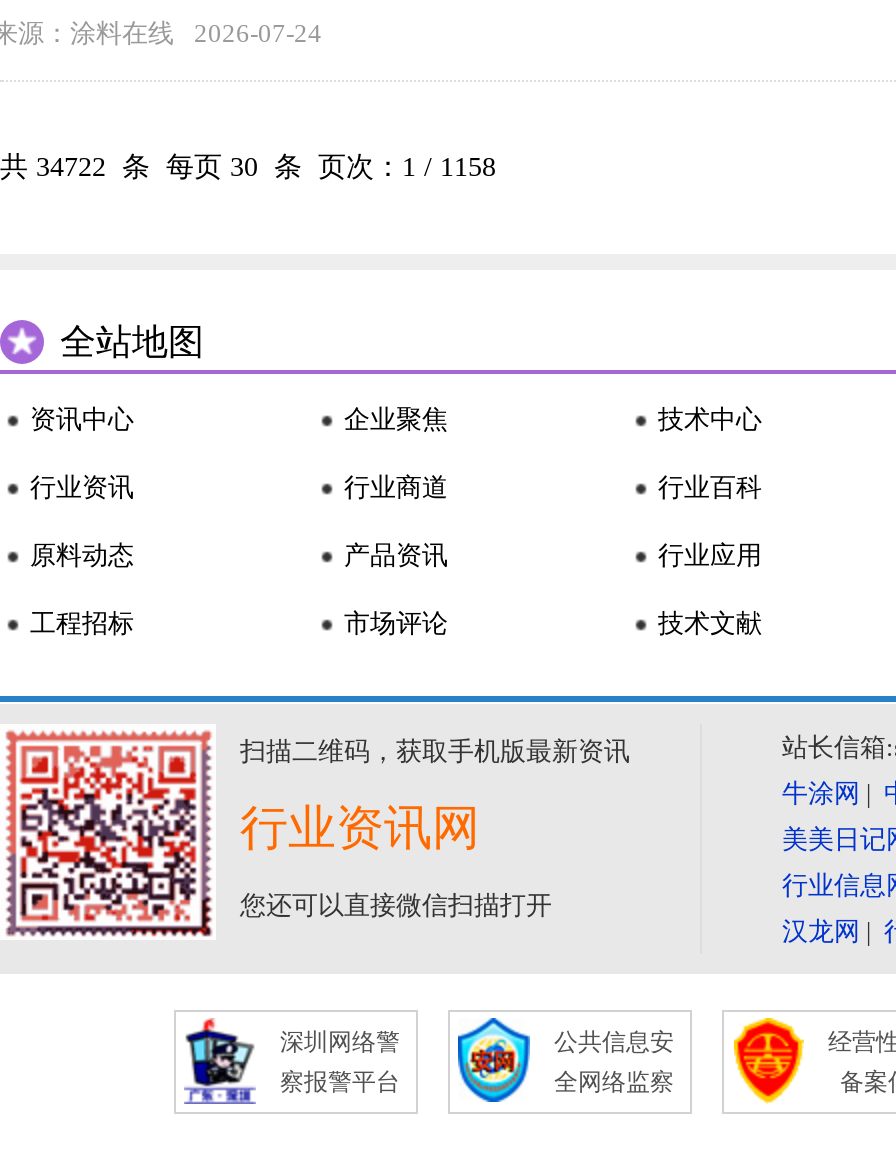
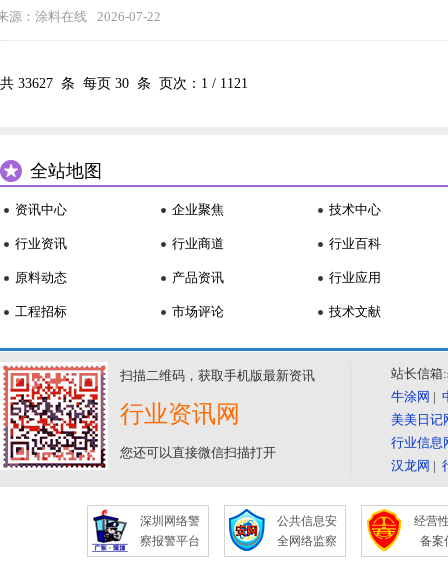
- 2026-07-24
+ 2026-07-22

- 共34722条 每页30条 页次：1 / 1158
+ 共33627条 每页30条 页次：1 / 1121
